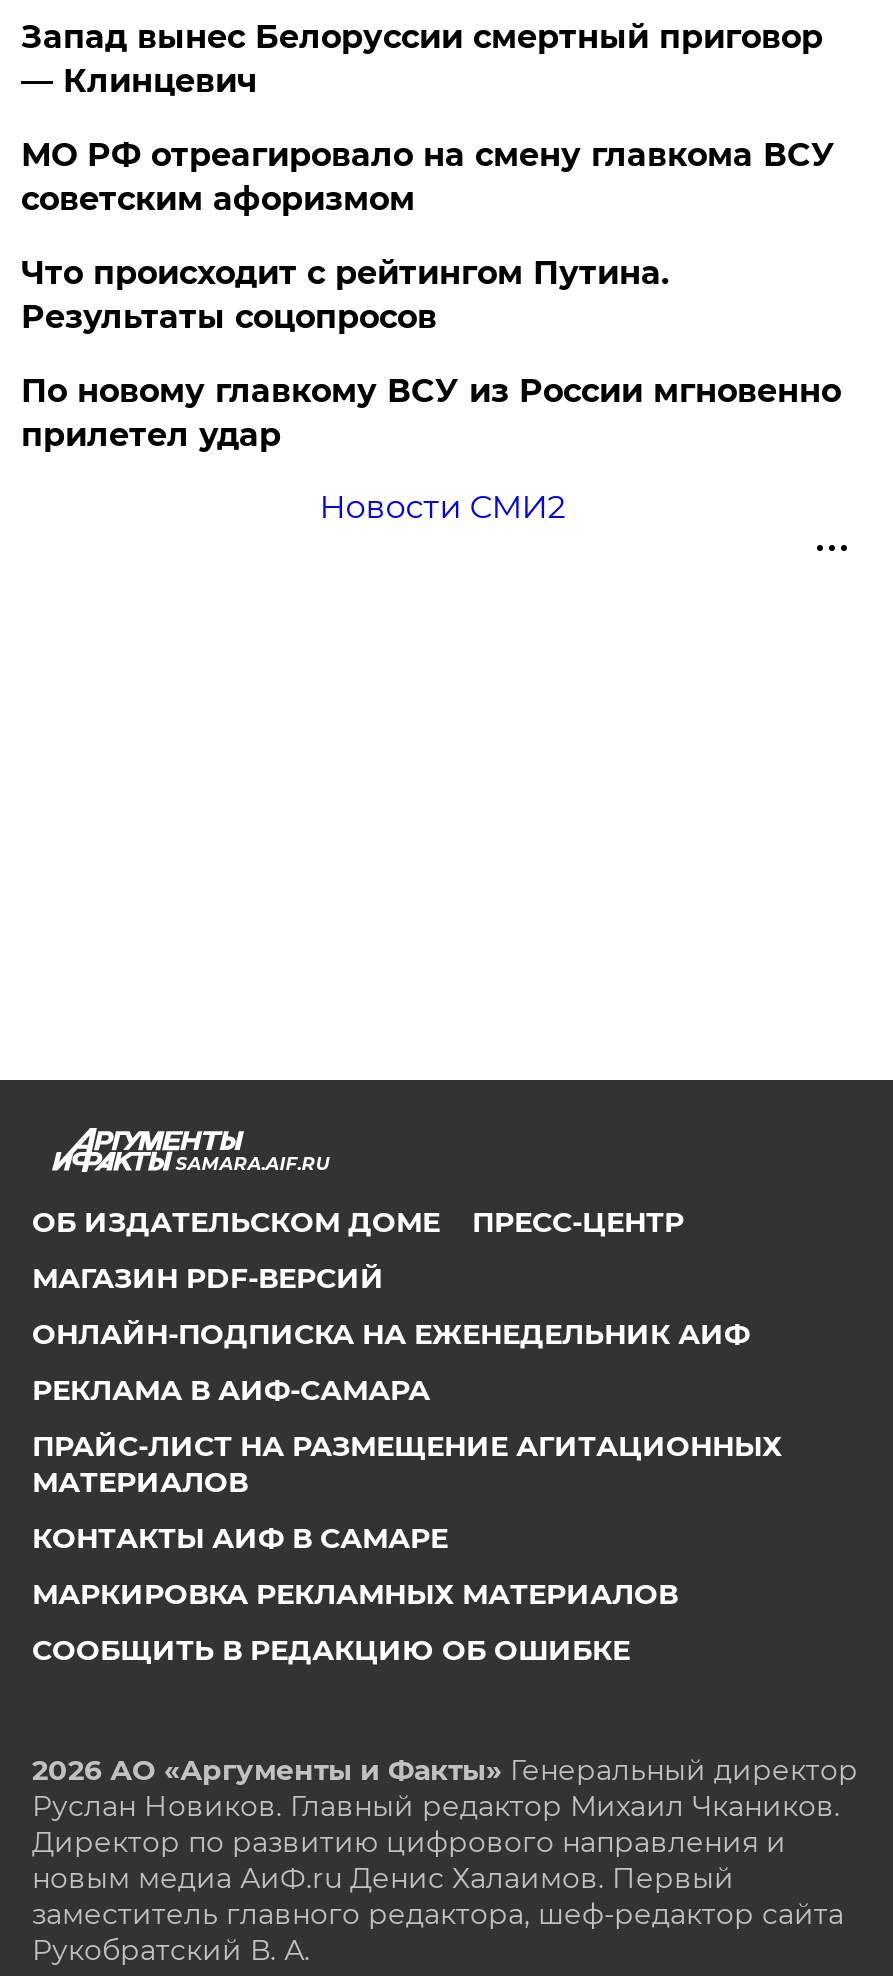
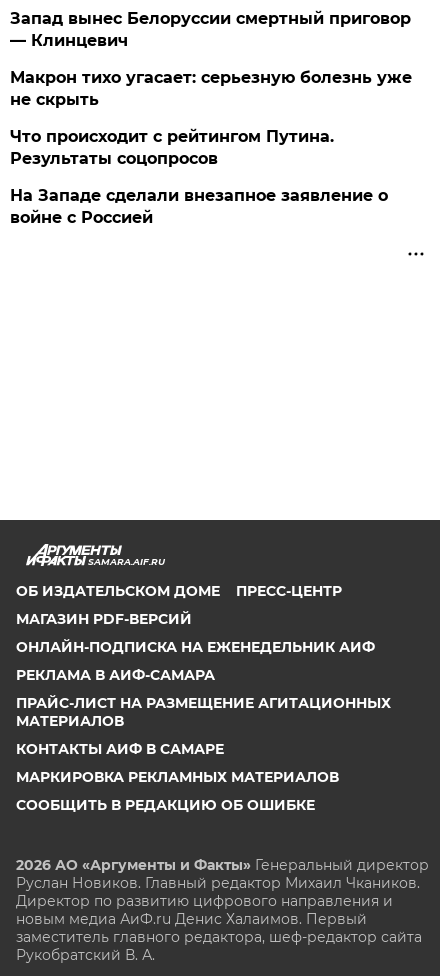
- МО РФ отреагировало на смену главкома ВСУ
- советским афоризмом
+ Макрон тихо угасает: серьезную болезнь уже
+ не скрыть

- По новому главкому ВСУ из России мгновенно
- прилетел удар
- Новости СМИ2
+ На Западе сделали внезапное заявление о
+ войне с Россией
